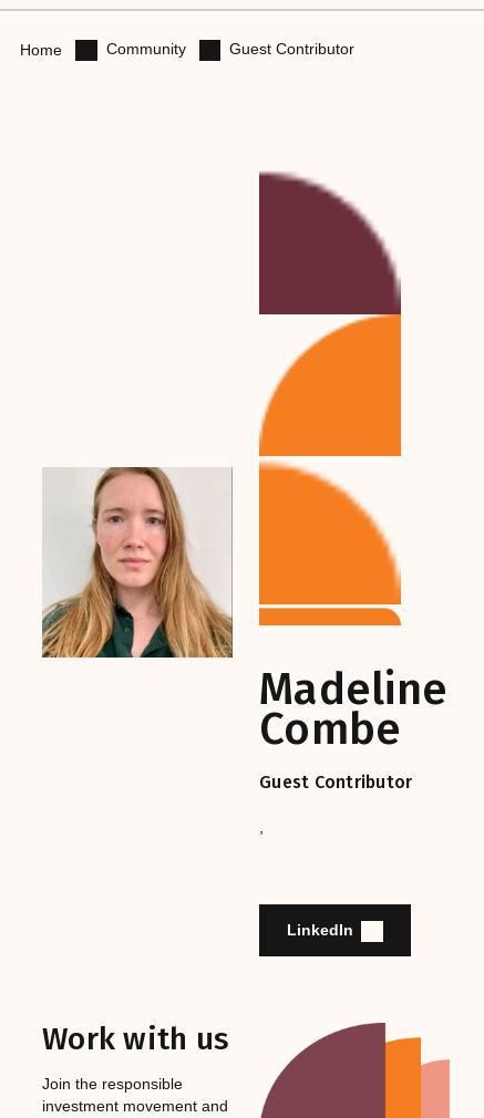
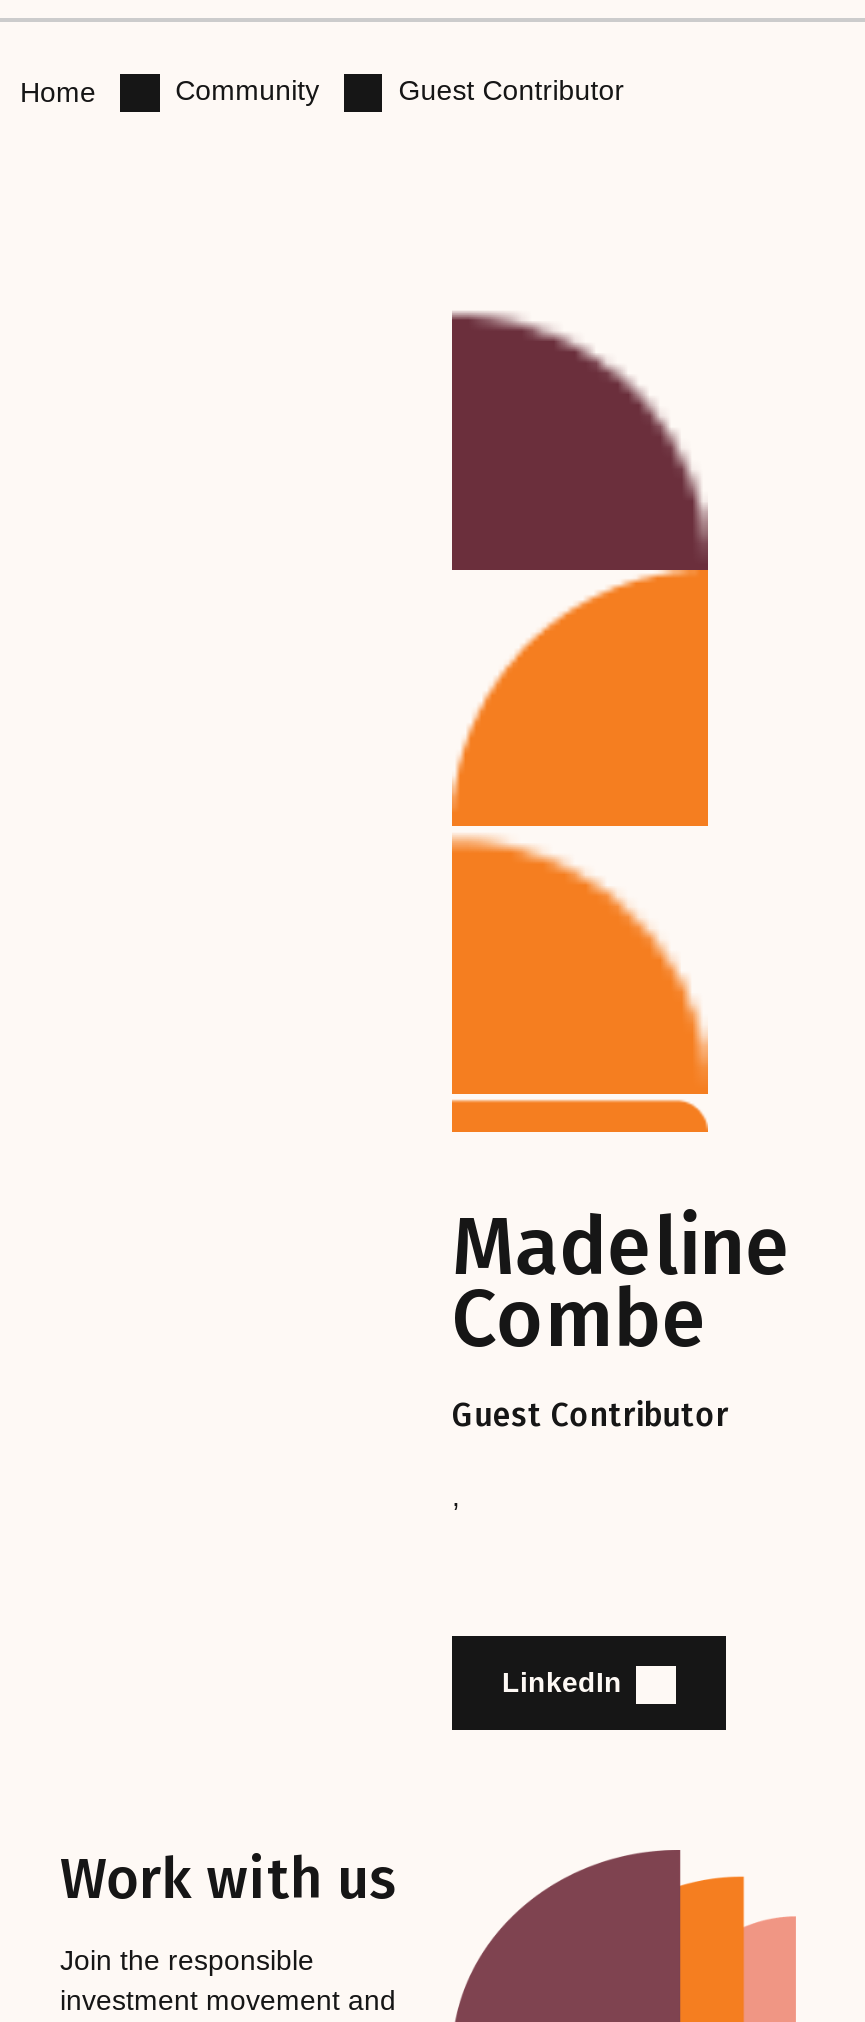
- [image]
